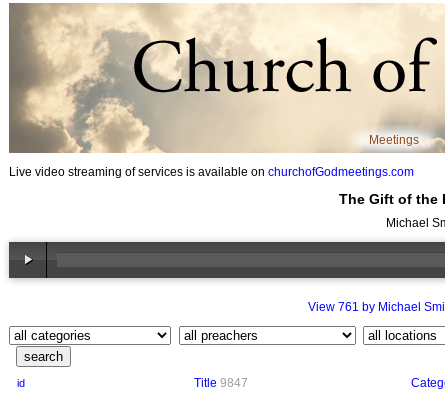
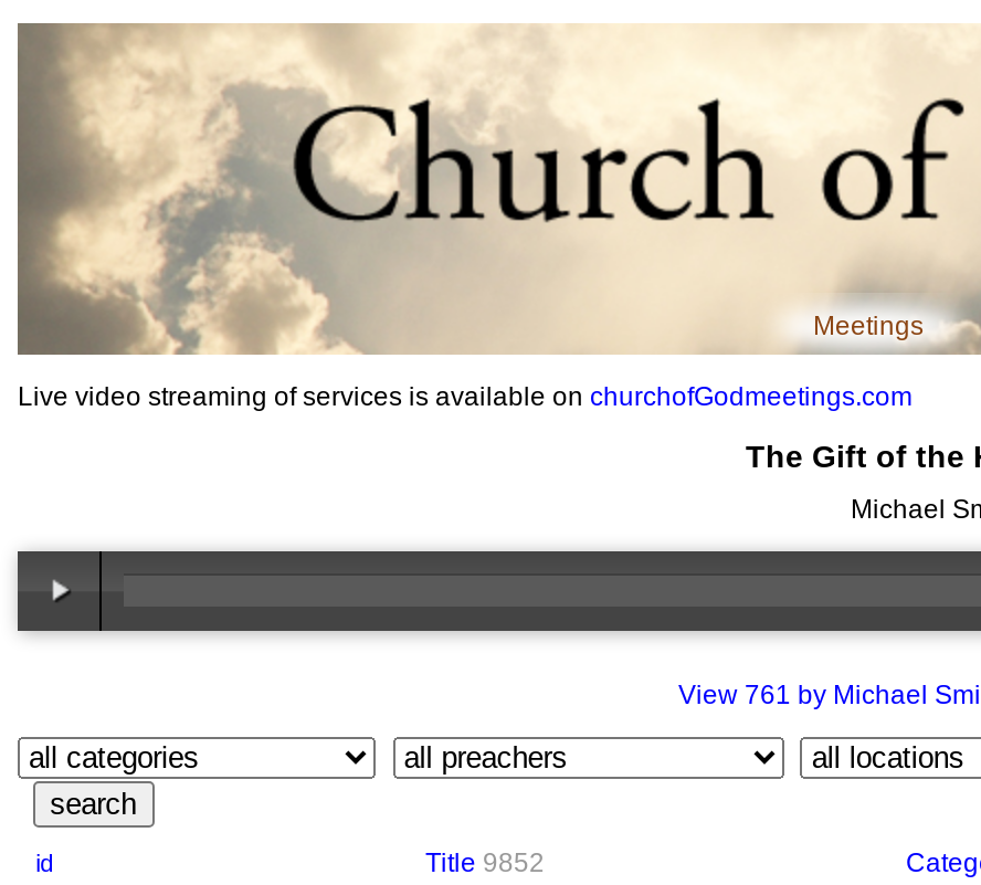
- Title 9847
+ Title 9852
